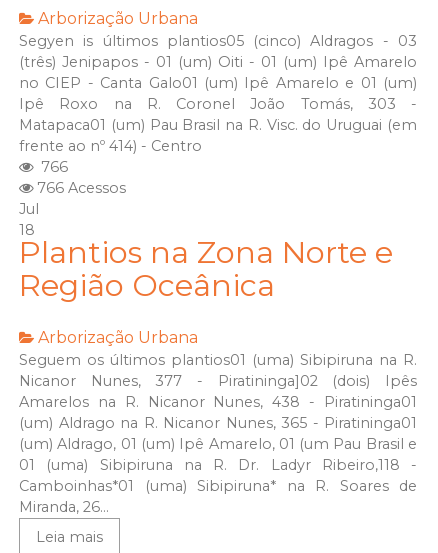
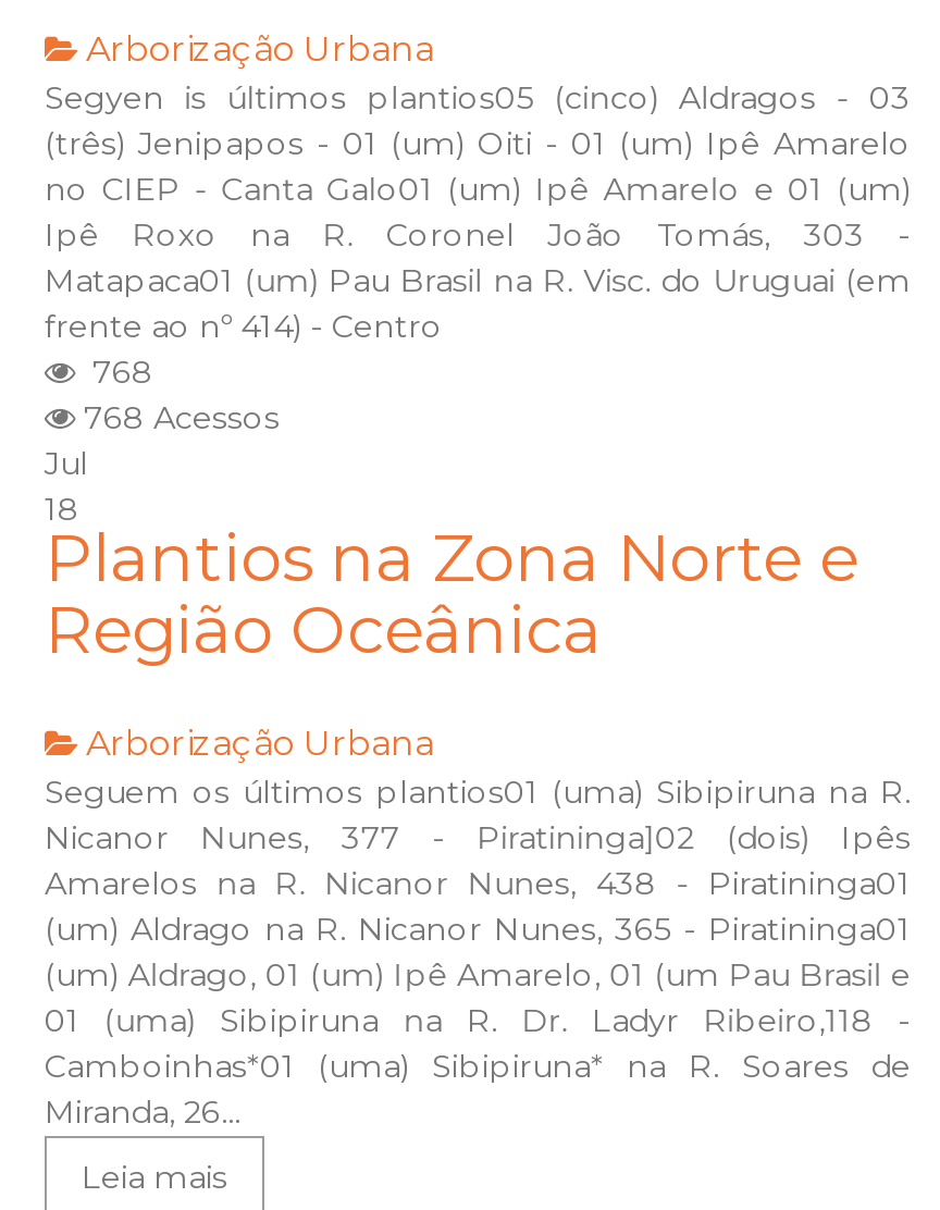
- 766
+ 768

- 766 Acessos
+ 768 Acessos
